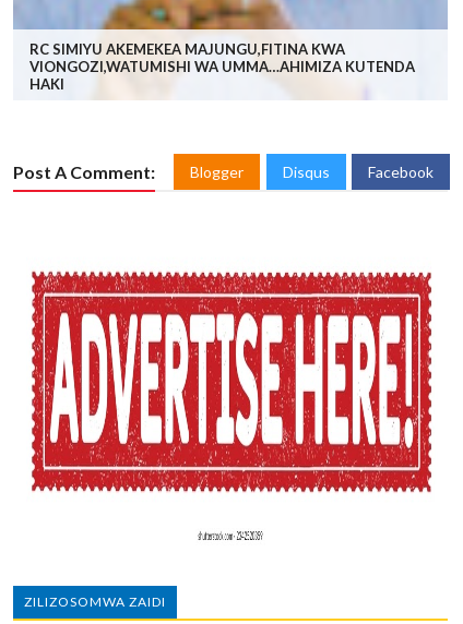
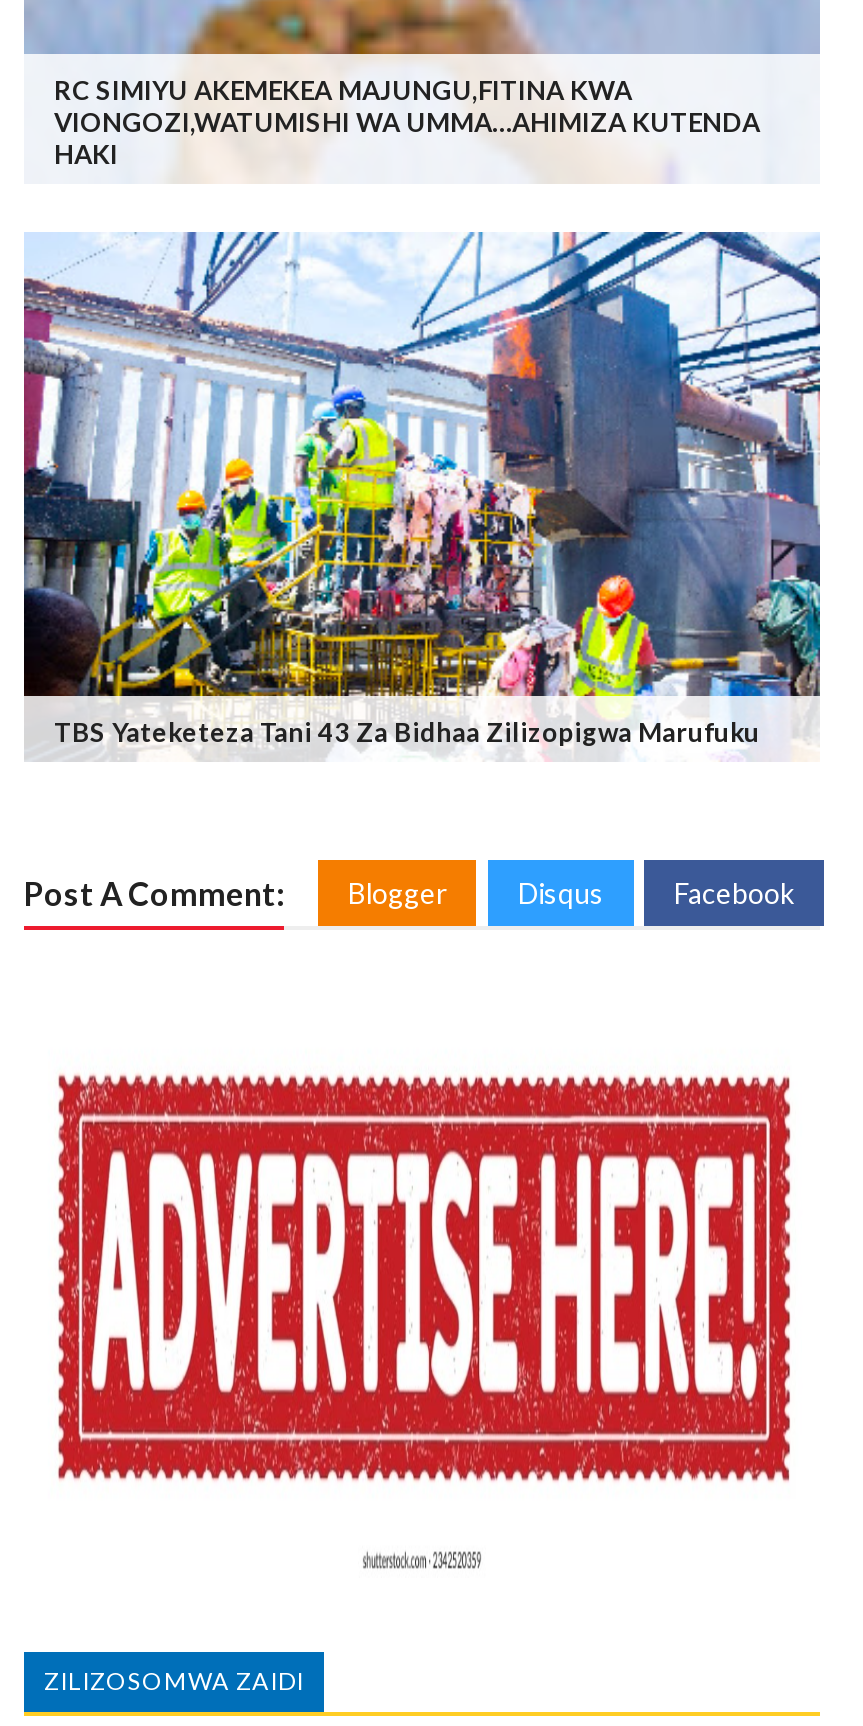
+ [image]
+ TBS Yateketeza Tani 43 Za Bidhaa Zilizopigwa Marufuku
